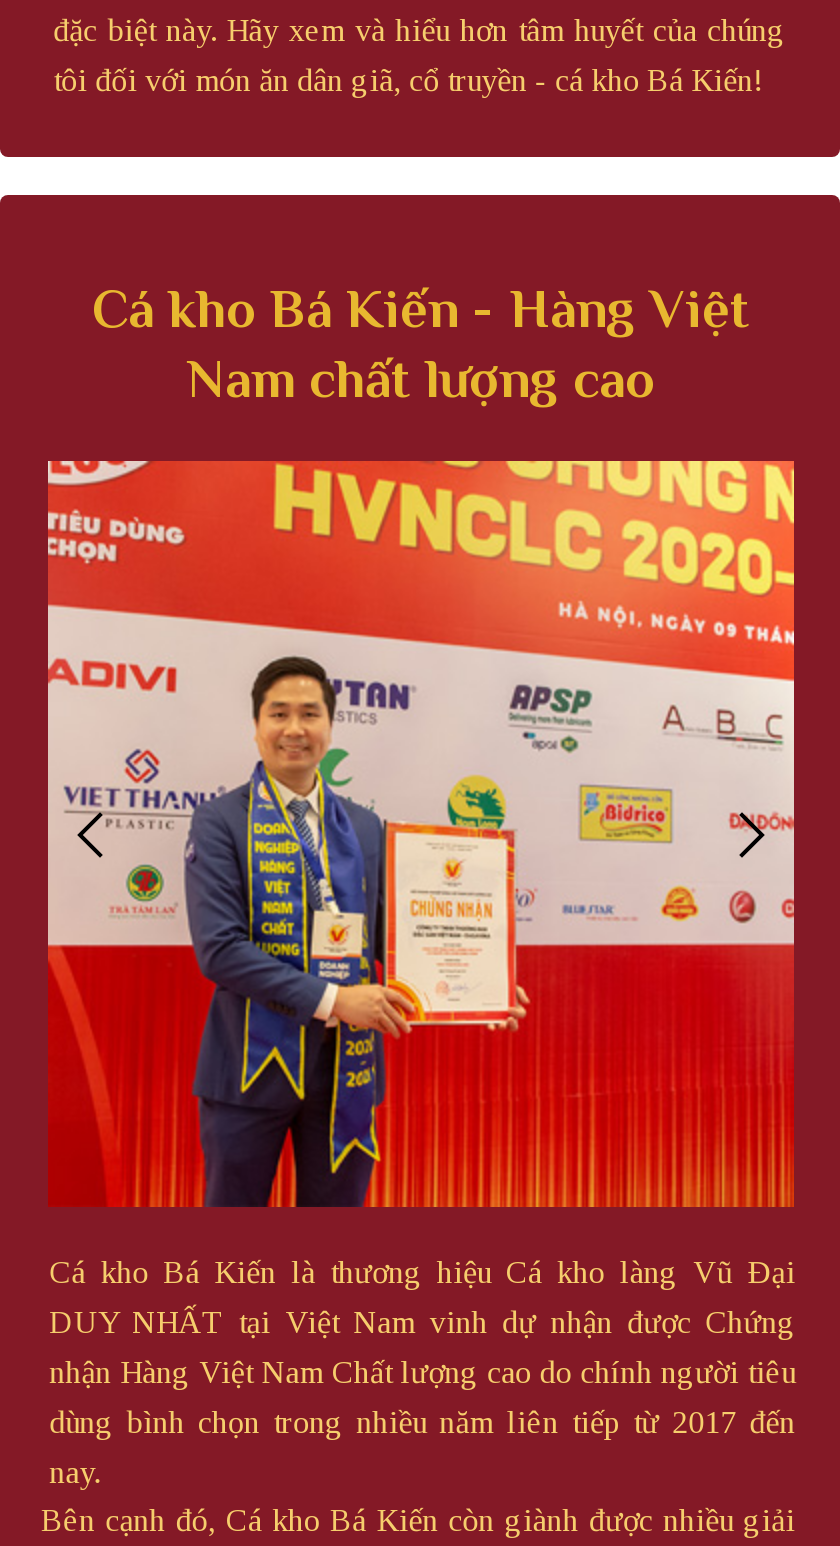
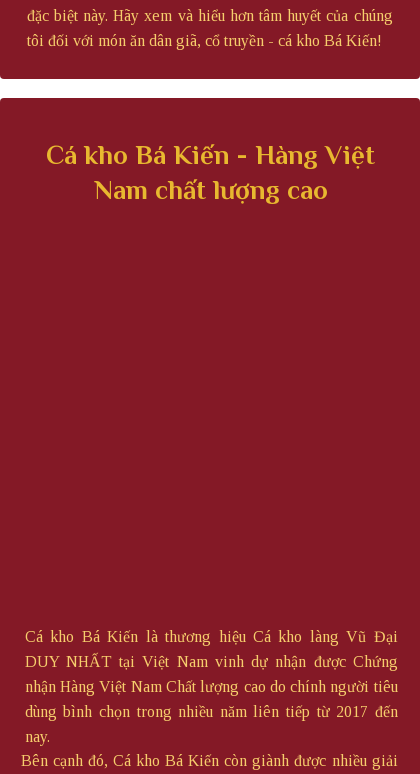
- [image]
